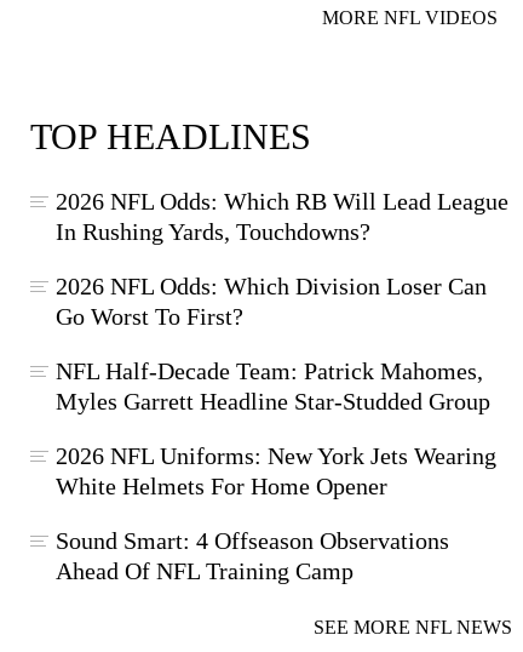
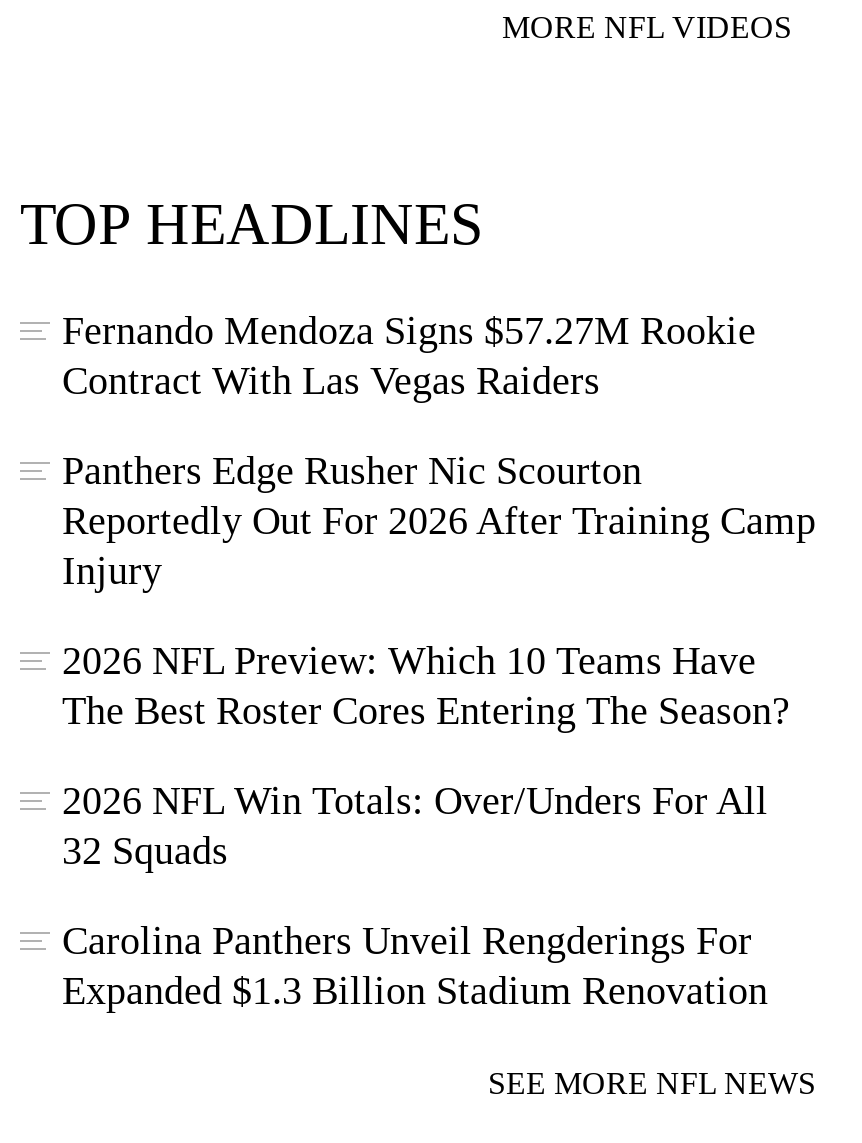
- 2026 NFL Odds: Which RB Will Lead League
- In Rushing Yards, Touchdowns?
+ Fernando Mendoza Signs $57.27M Rookie
+ Contract With Las Vegas Raiders

- 2026 NFL Odds: Which Division Loser Can
- Go Worst To First?
+ Panthers Edge Rusher Nic Scourton
+ Reportedly Out For 2026 After Training Camp
+ Injury

- NFL Half-Decade Team: Patrick Mahomes,
- Myles Garrett Headline Star-Studded Group
+ 2026 NFL Preview: Which 10 Teams Have
+ The Best Roster Cores Entering The Season?

- 2026 NFL Uniforms: New York Jets Wearing
- White Helmets For Home Opener
+ 2026 NFL Win Totals: Over/Unders For All
+ 32 Squads

- Sound Smart: 4 Offseason Observations
- Ahead Of NFL Training Camp
+ Carolina Panthers Unveil Rengderings For
+ Expanded $1.3 Billion Stadium Renovation
